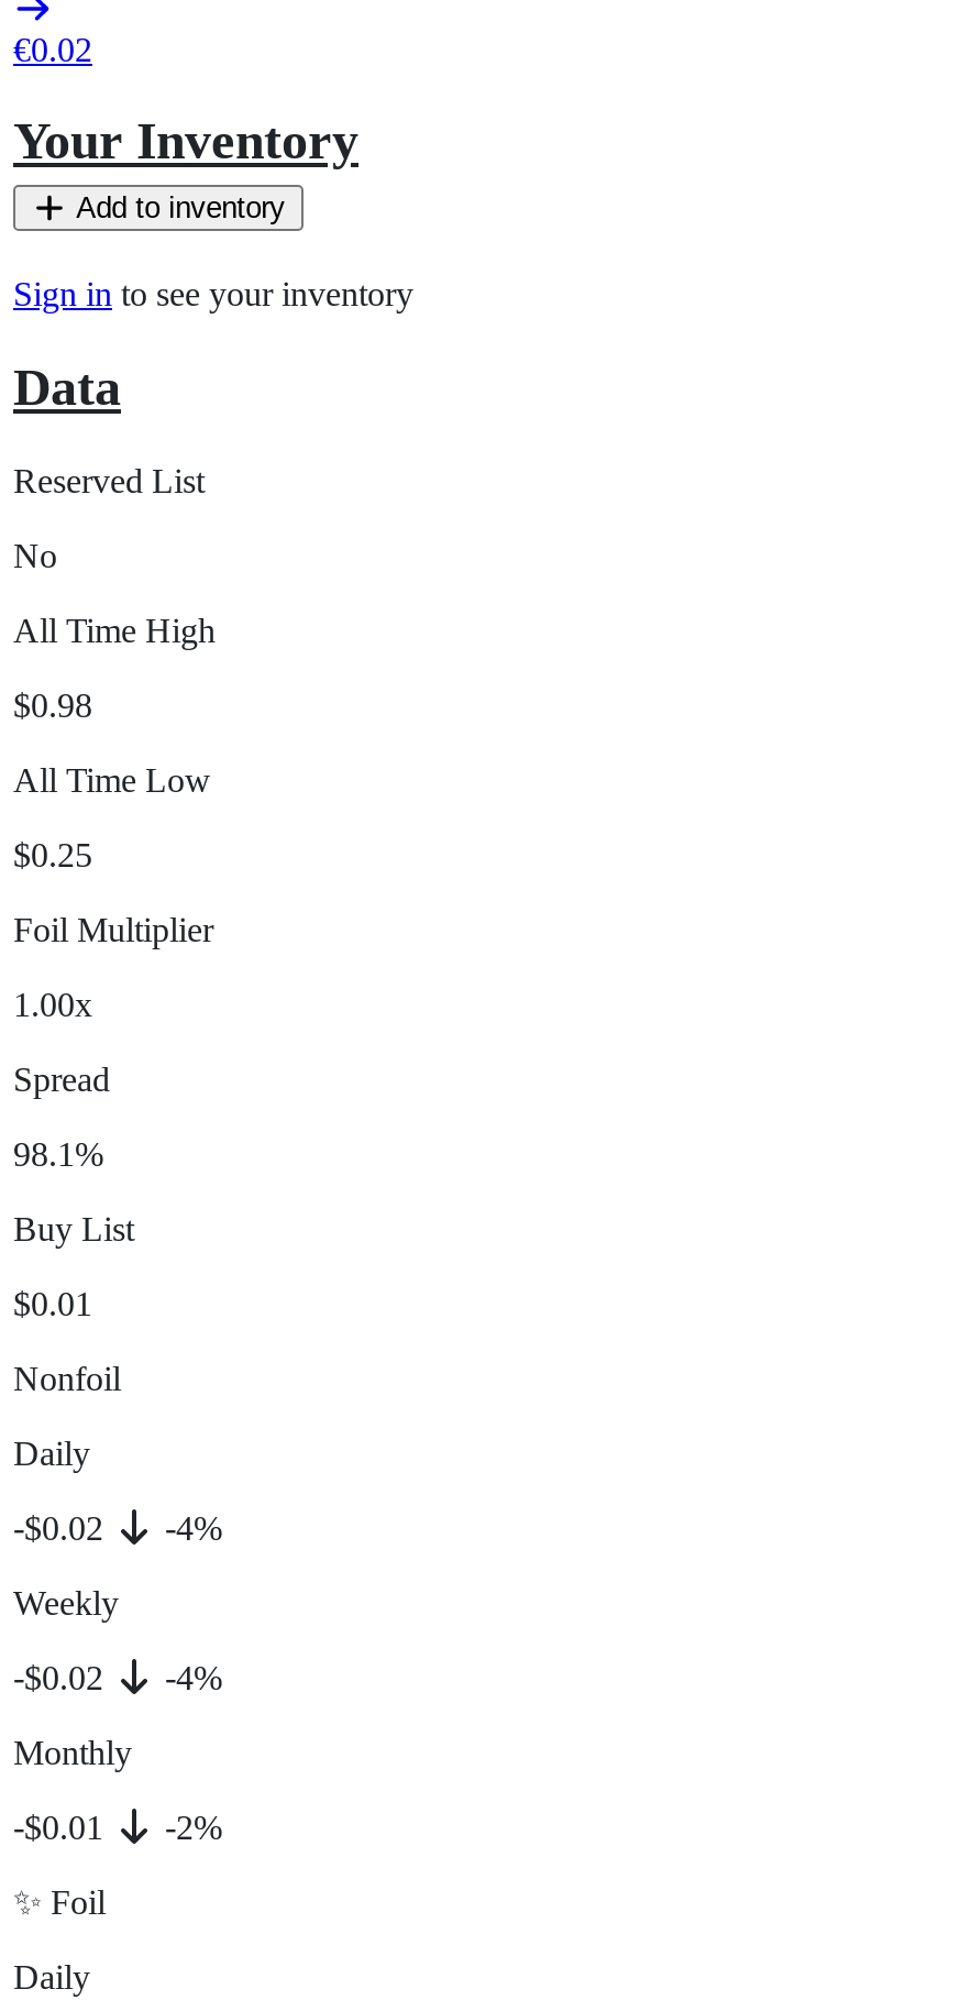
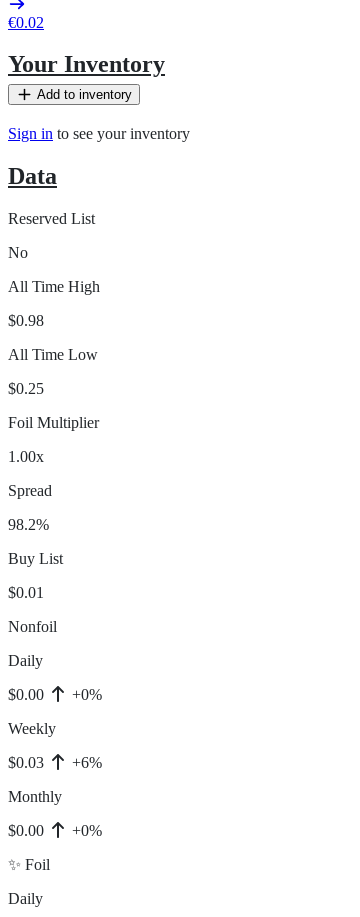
- 98.1%
+ 98.2%

- -$0.02
+ $0.00

- -4%
+ +0%

- -$0.02
+ $0.03

- -4%
+ +6%

- -$0.01
+ $0.00

- -2%
+ +0%
